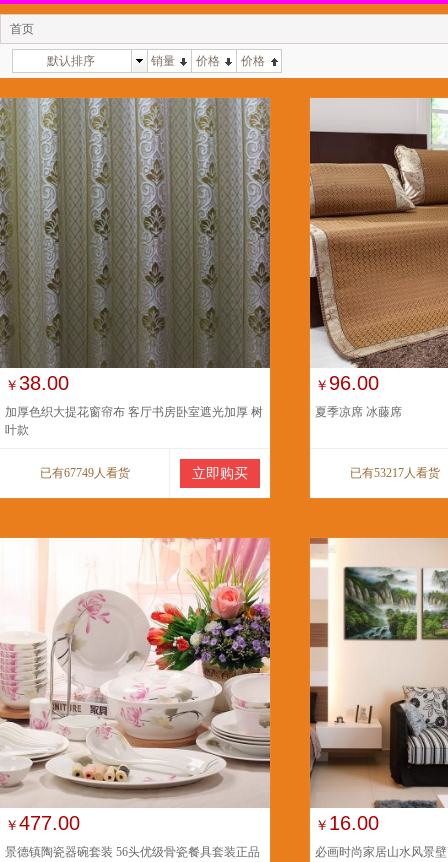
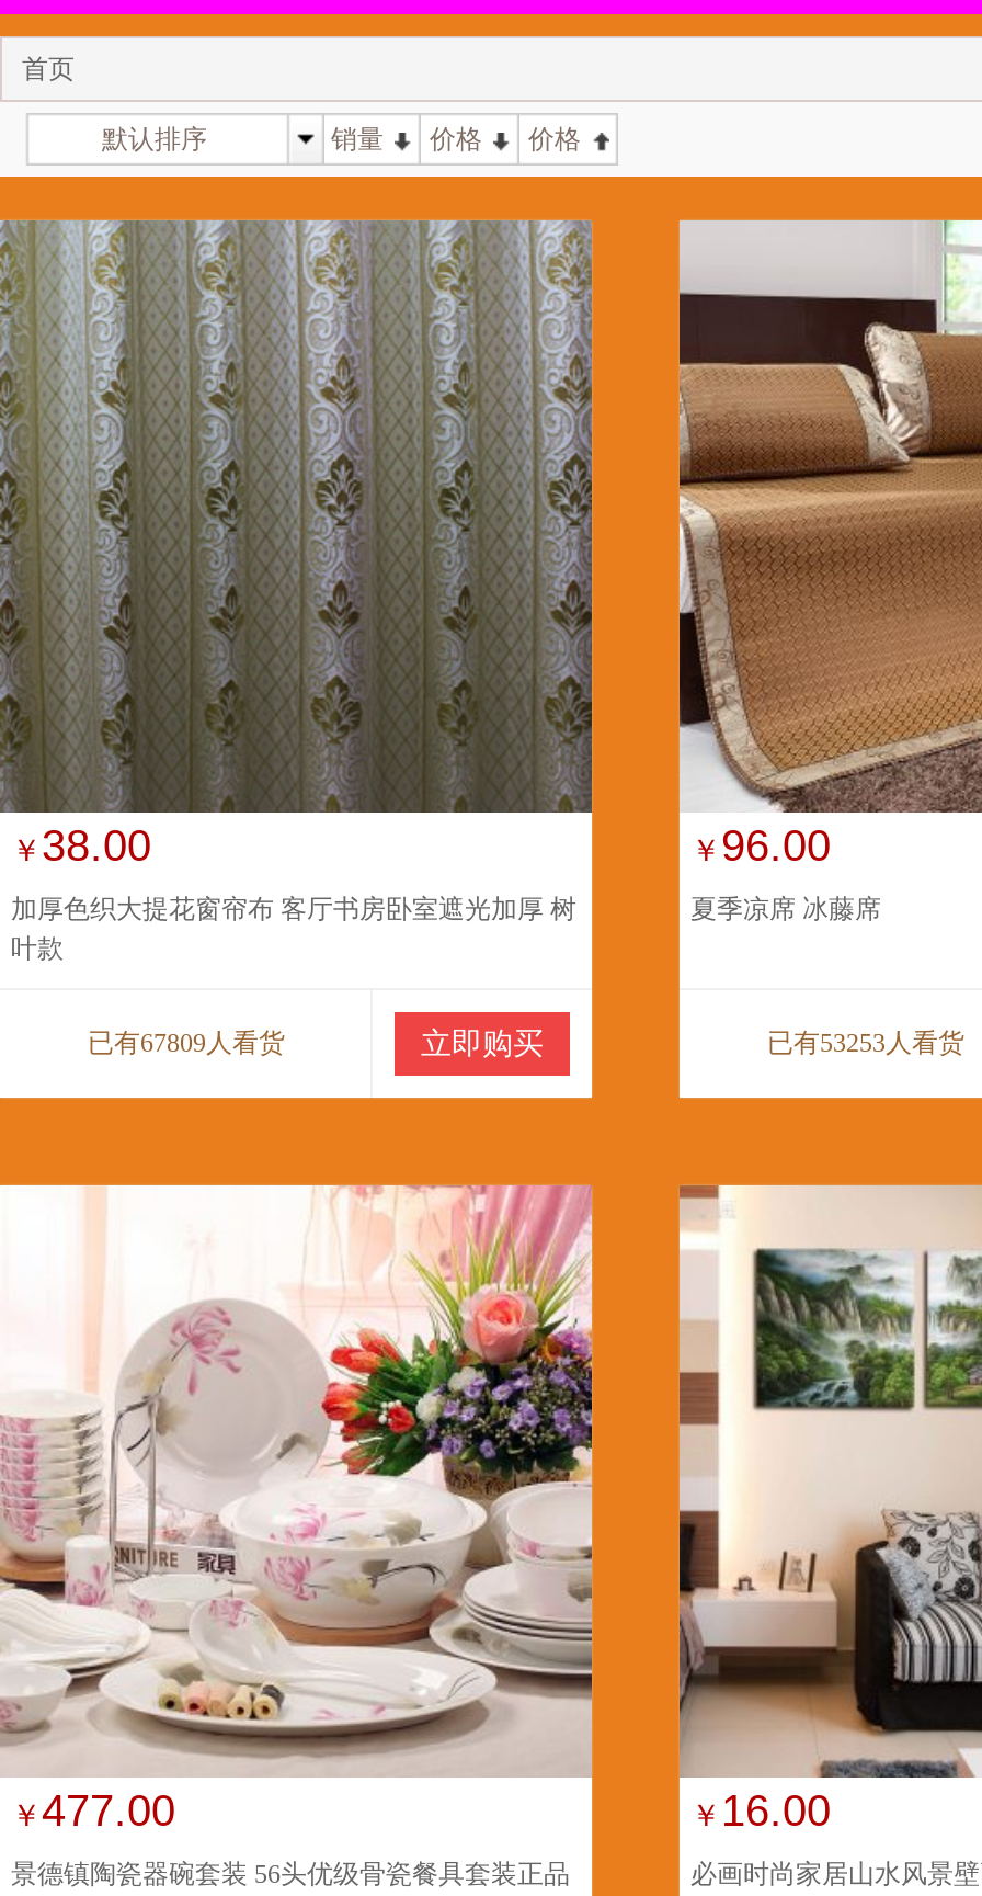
- 已有67749人看货
+ 已有67809人看货

- 已有53217人看货
+ 已有53253人看货
